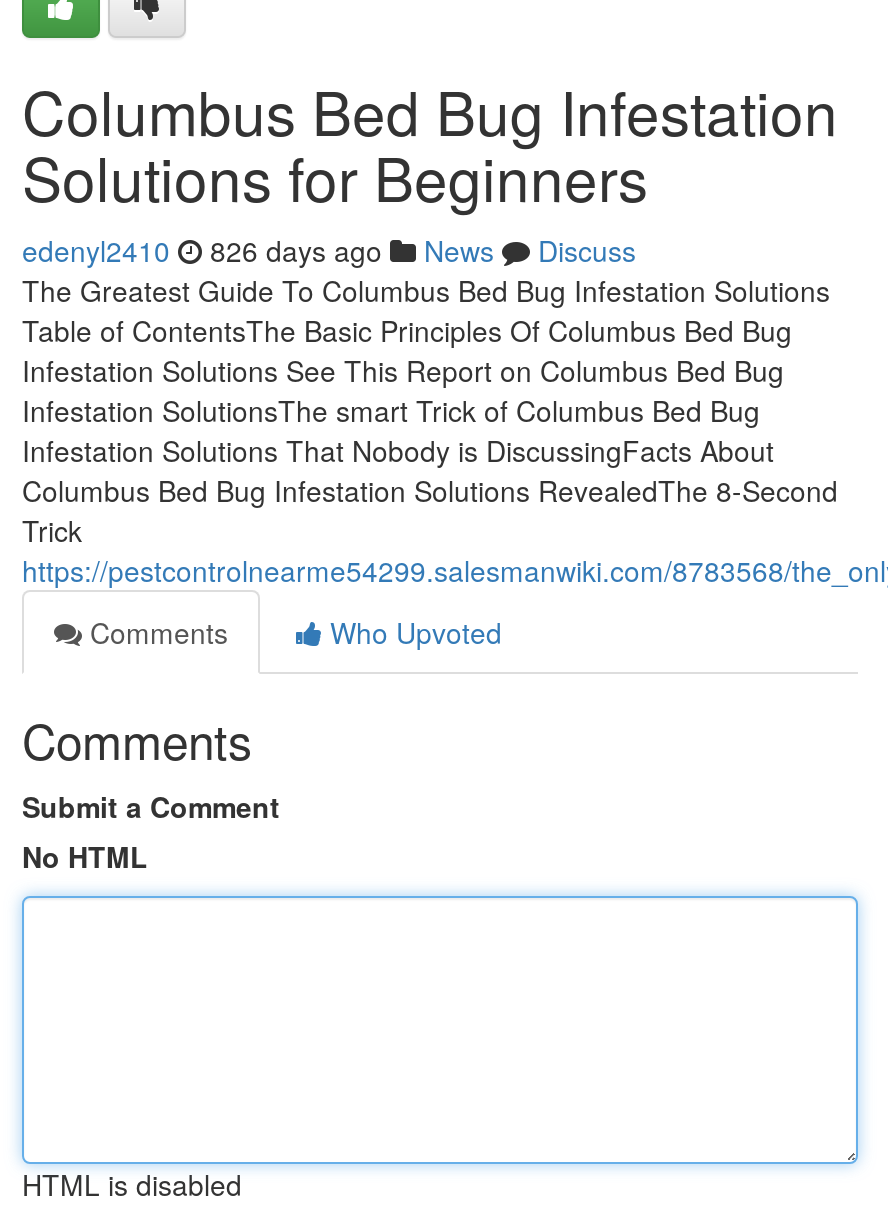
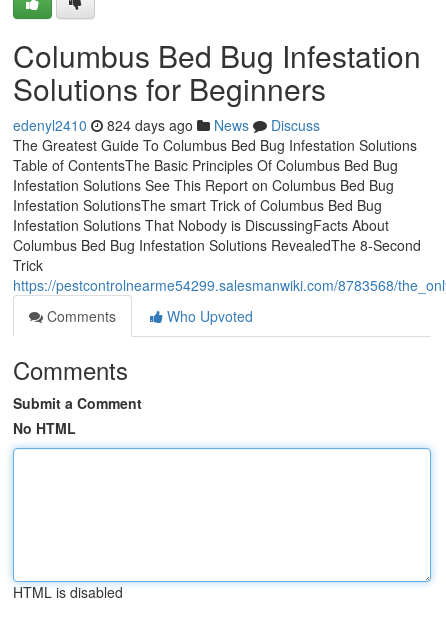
- edenyl2410 826 days ago News Discuss
+ edenyl2410 824 days ago News Discuss
